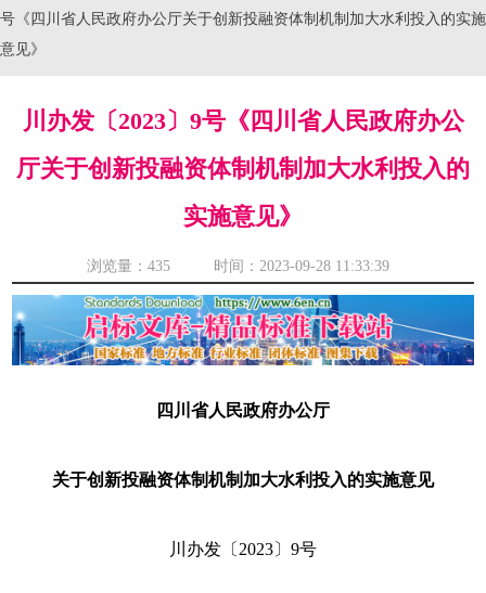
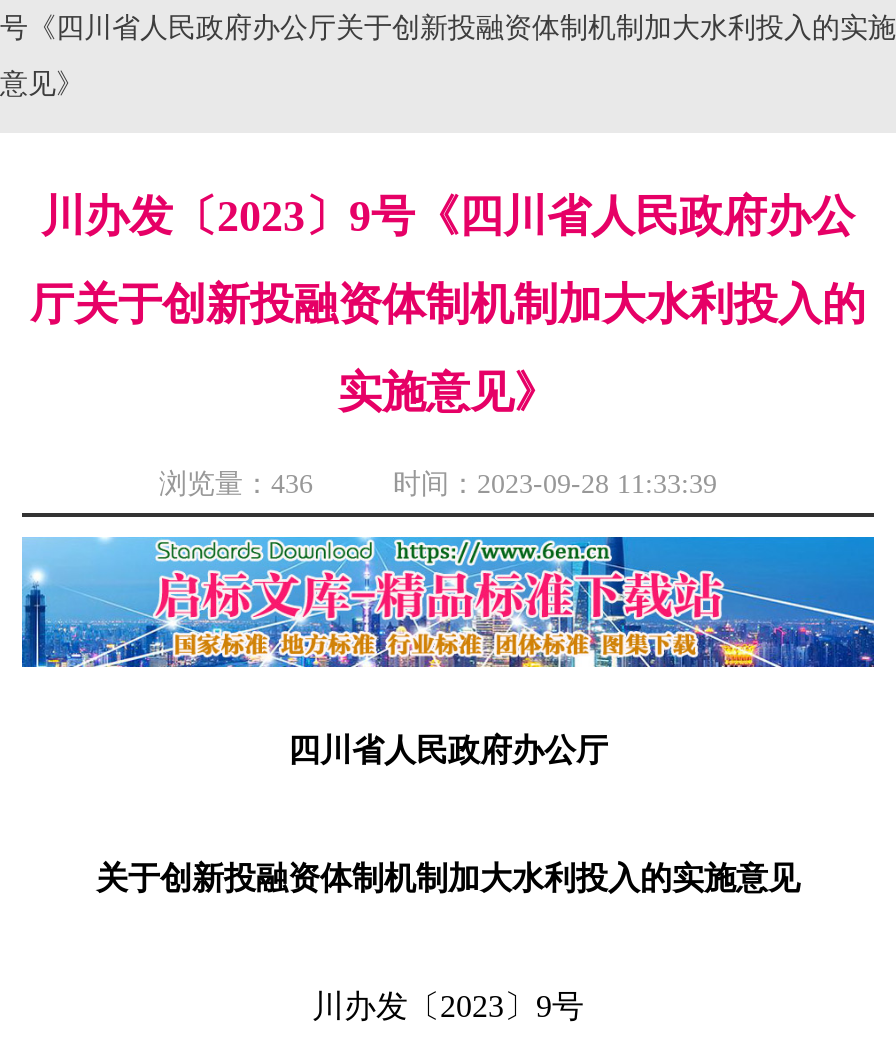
- 浏览量：435 时间：2023-09-28 11:33:39
+ 浏览量：436 时间：2023-09-28 11:33:39
